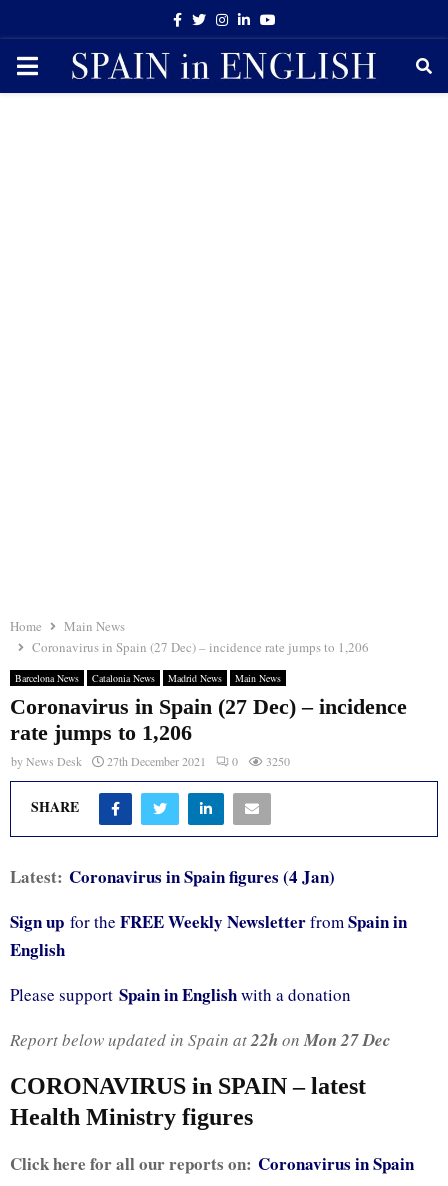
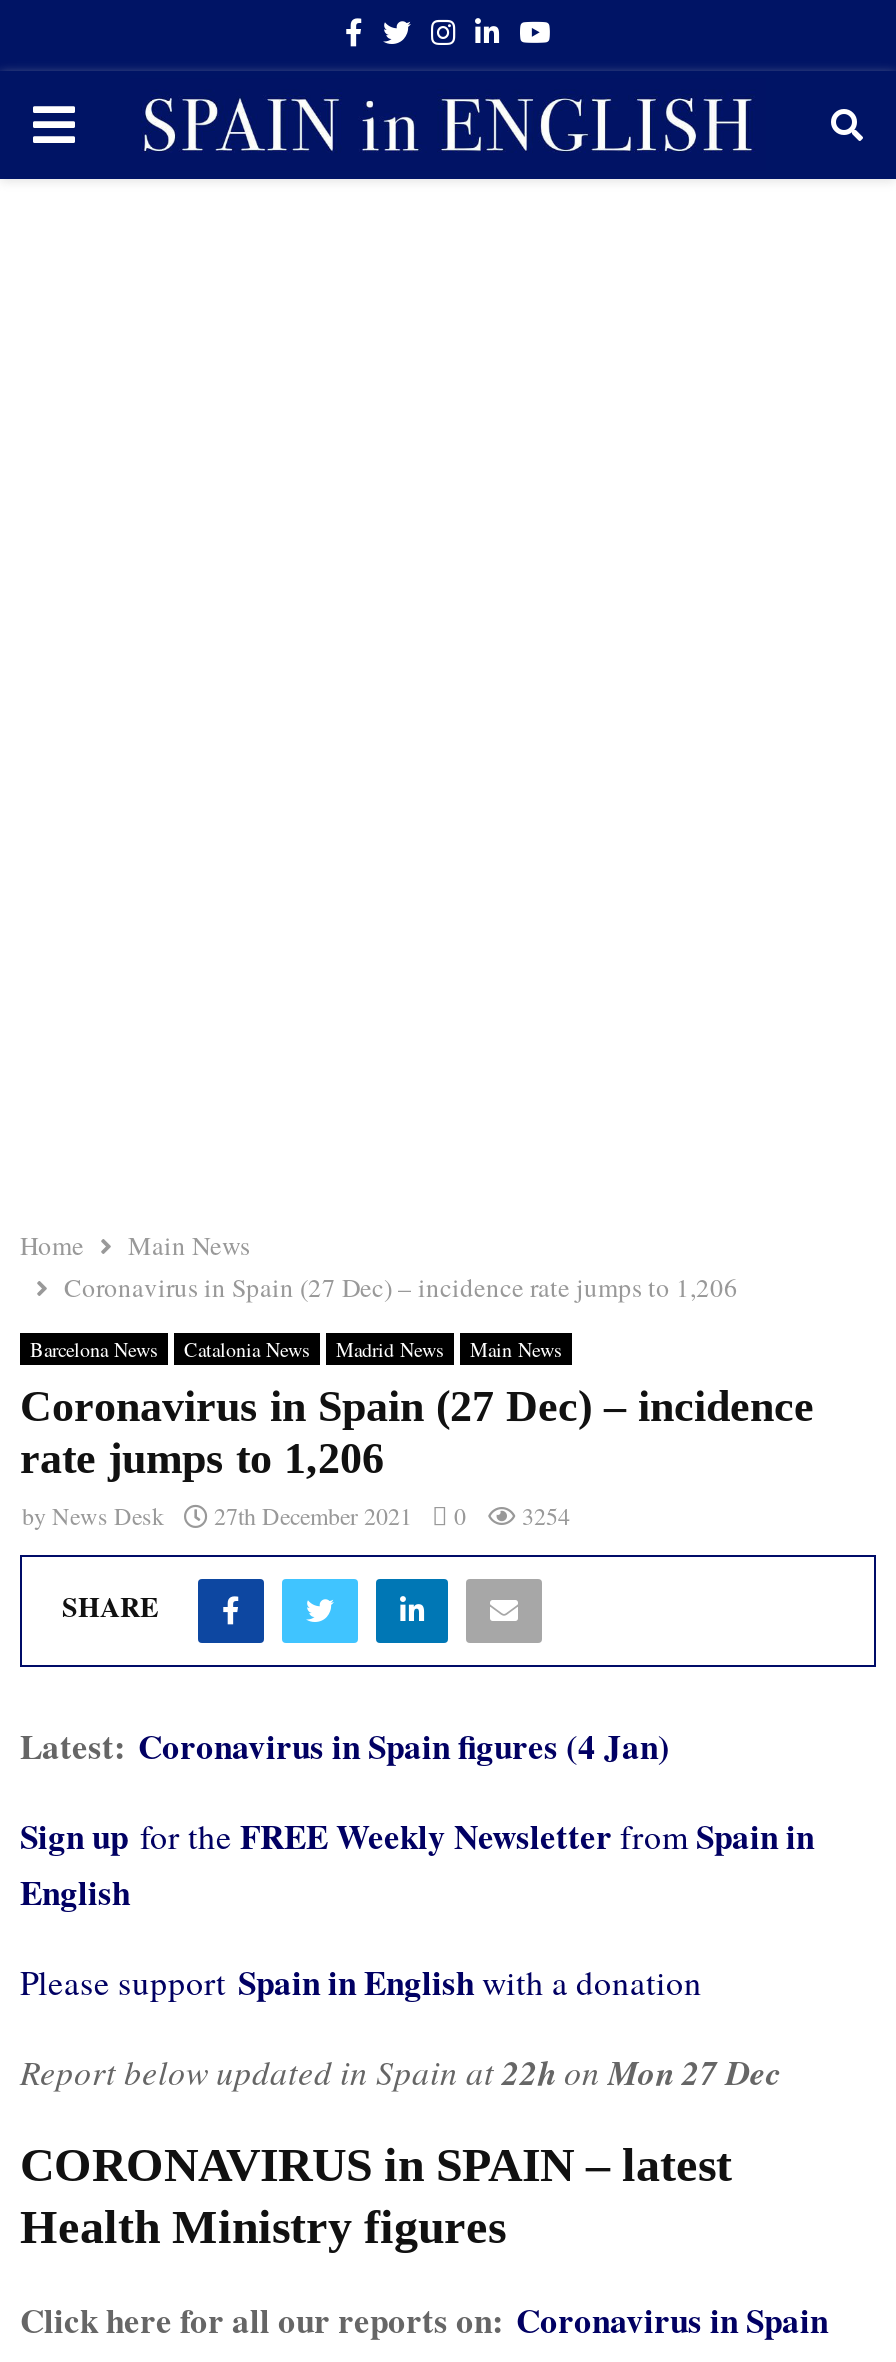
- by News Desk 27th December 2021 0 3250
+ by News Desk 27th December 2021 0 3254
